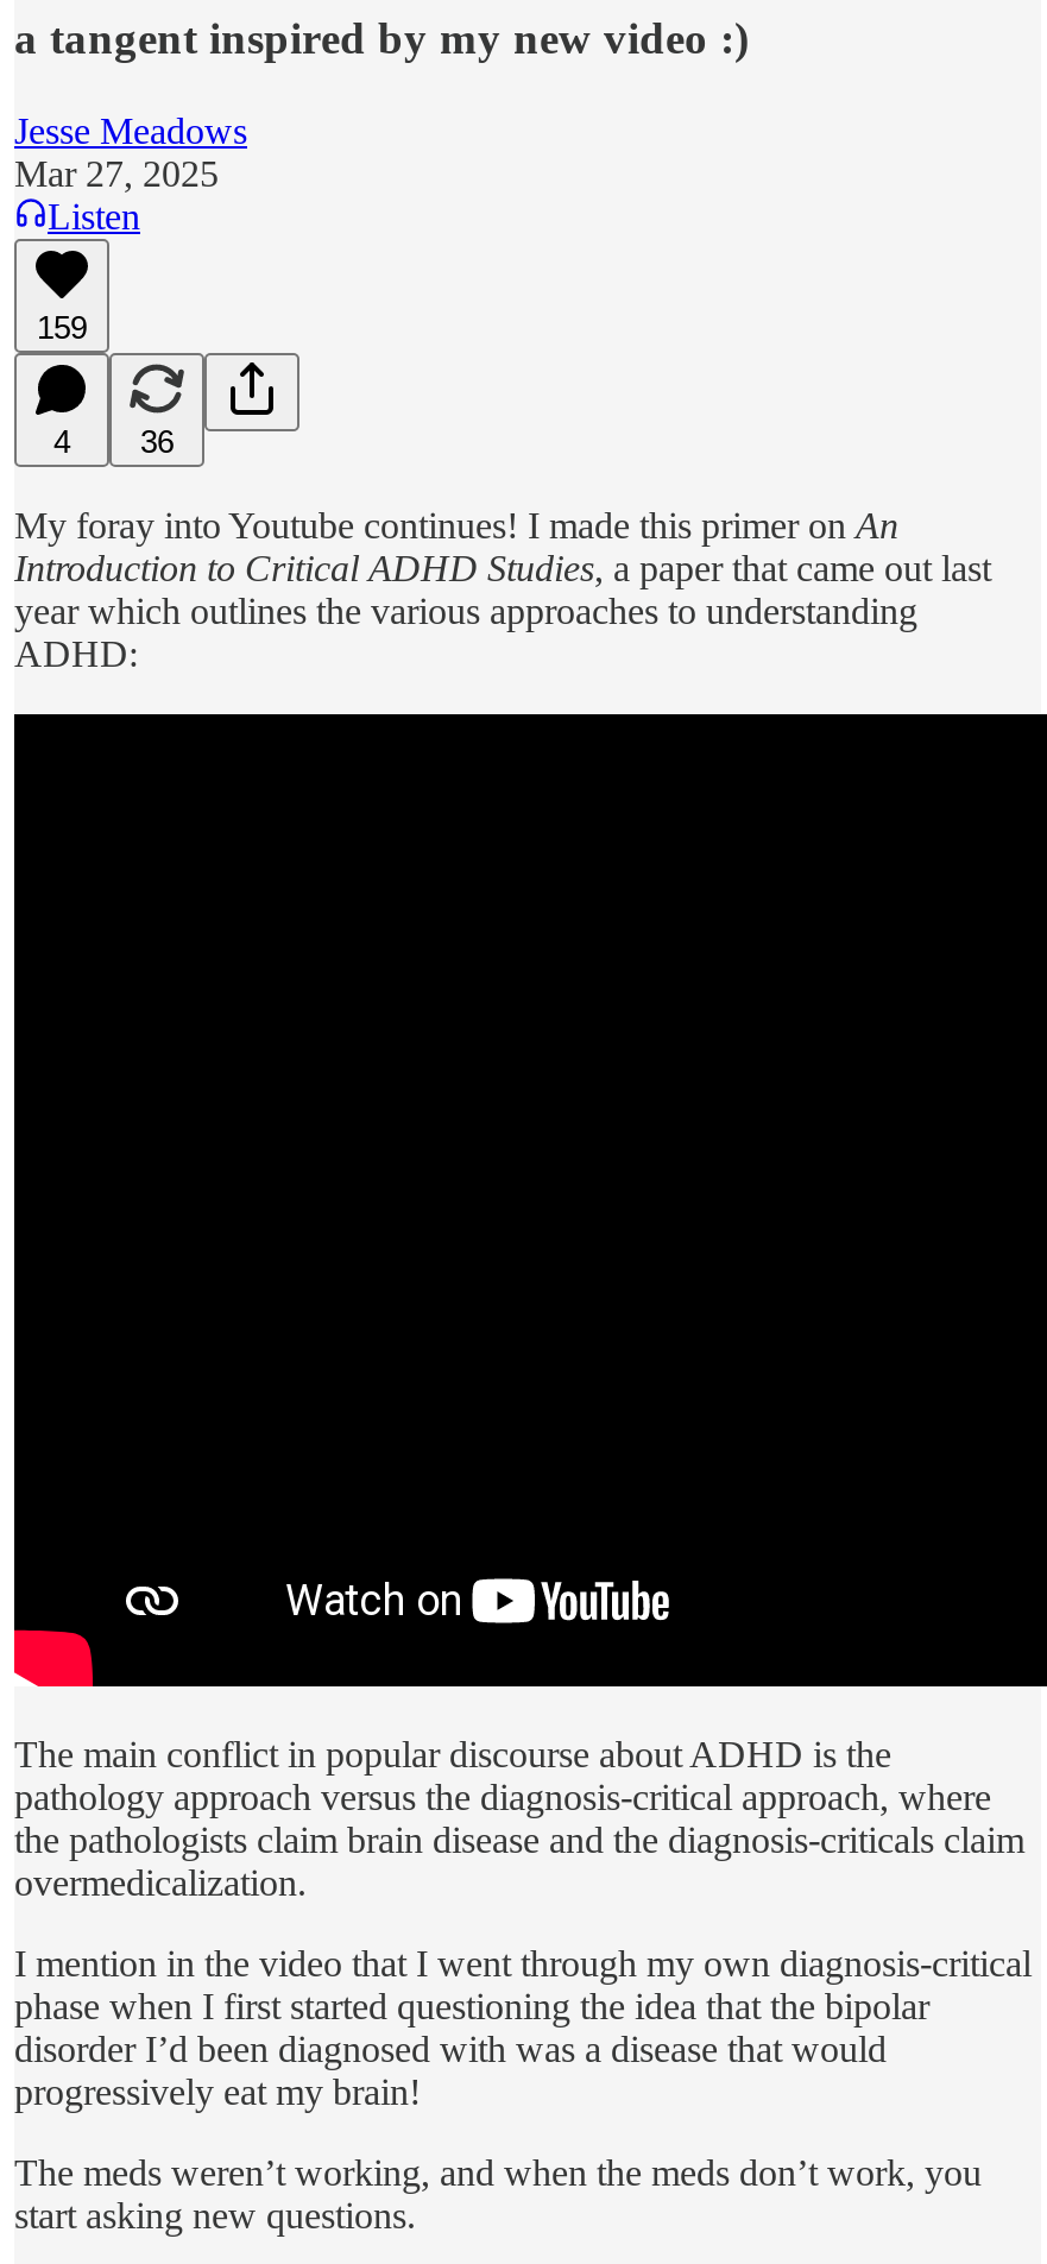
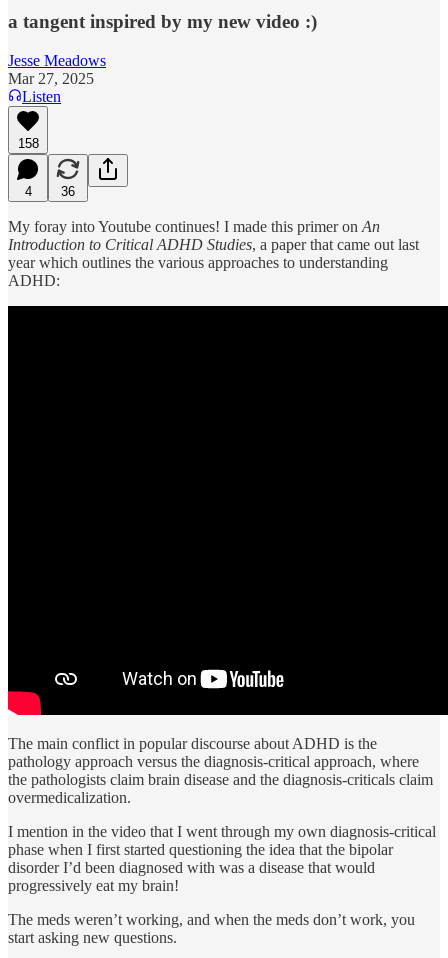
- 159
+ 158
